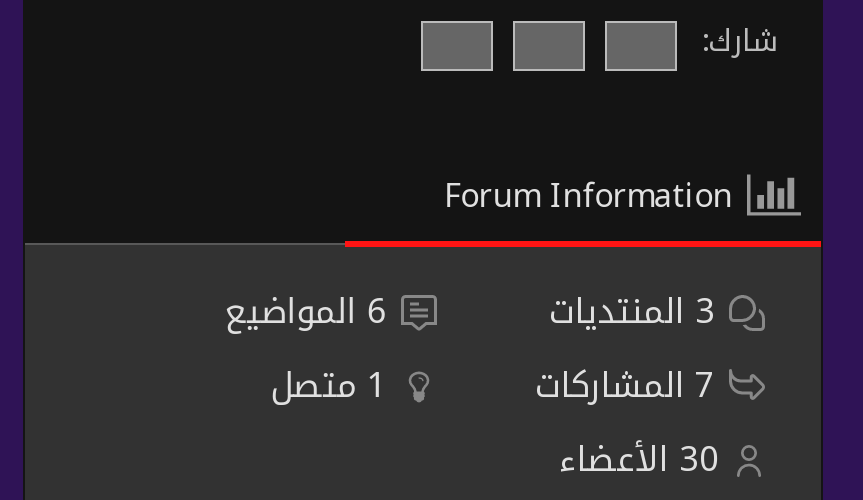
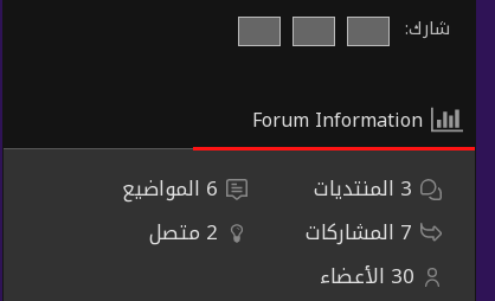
- 1 متصل
+ 2 متصل
